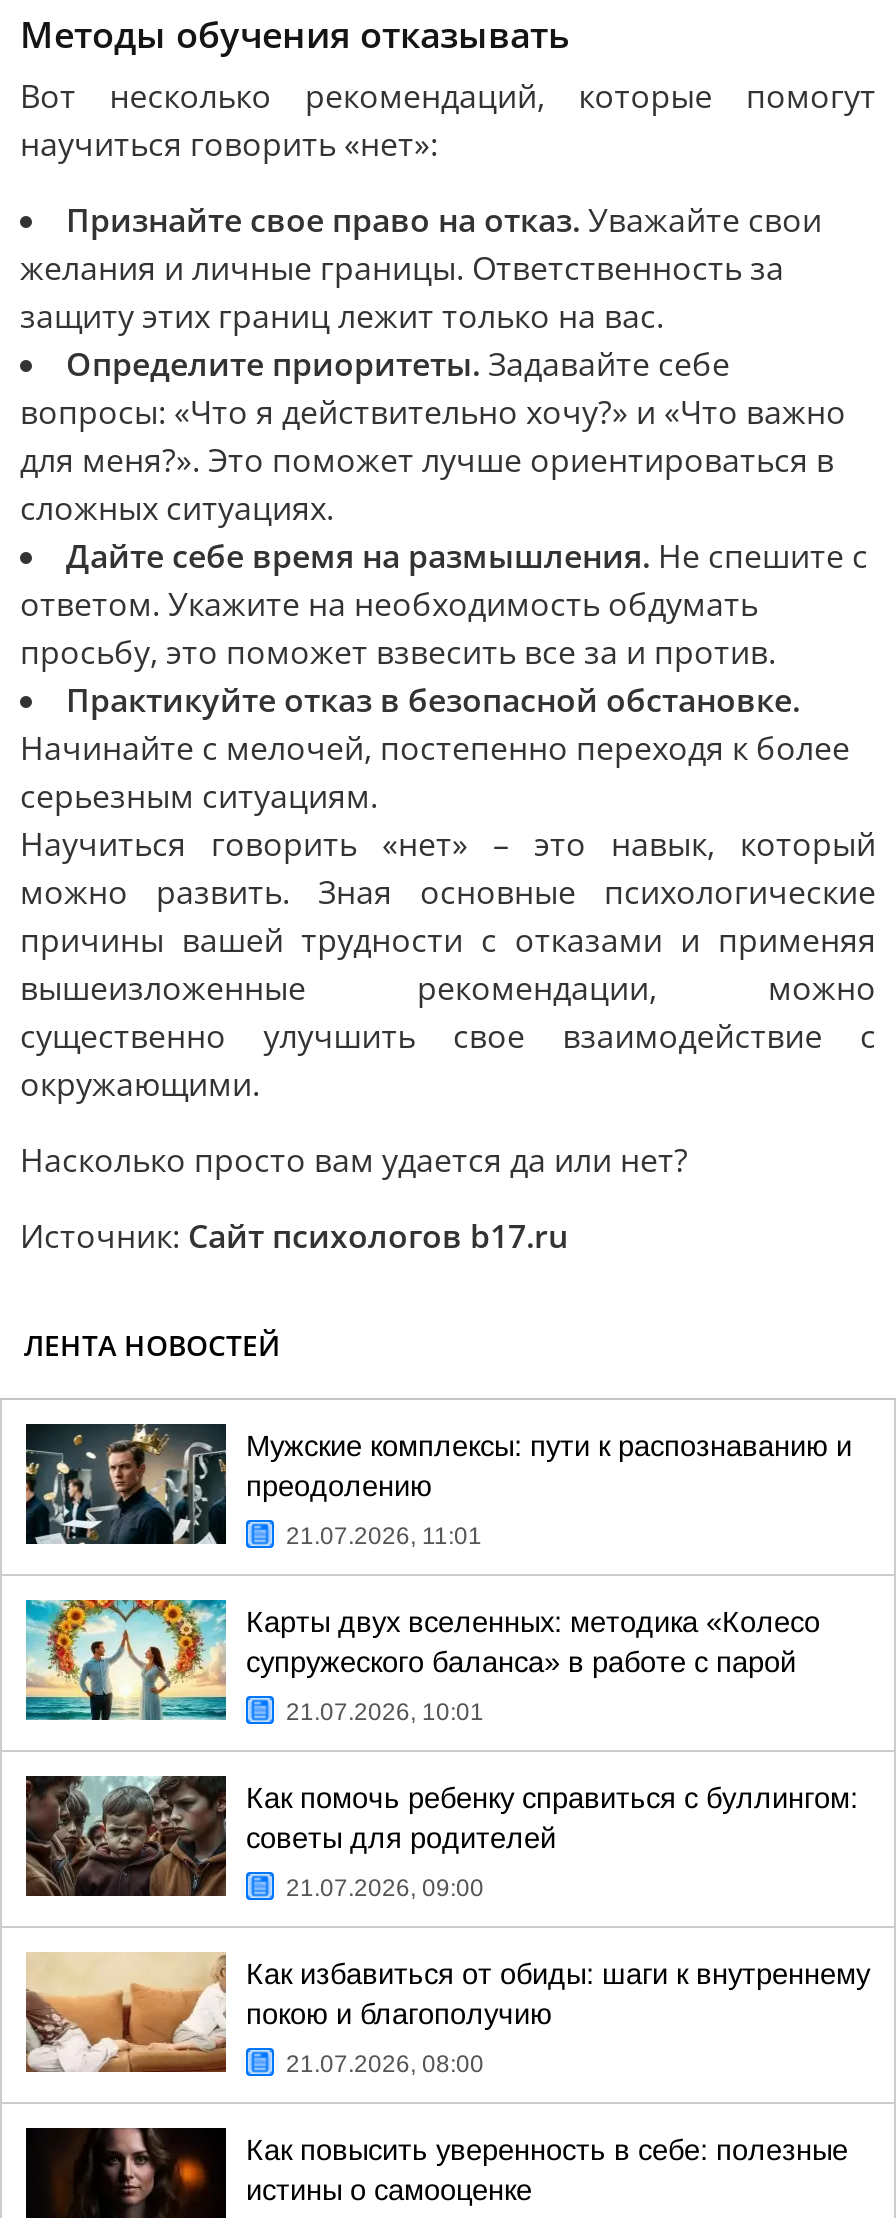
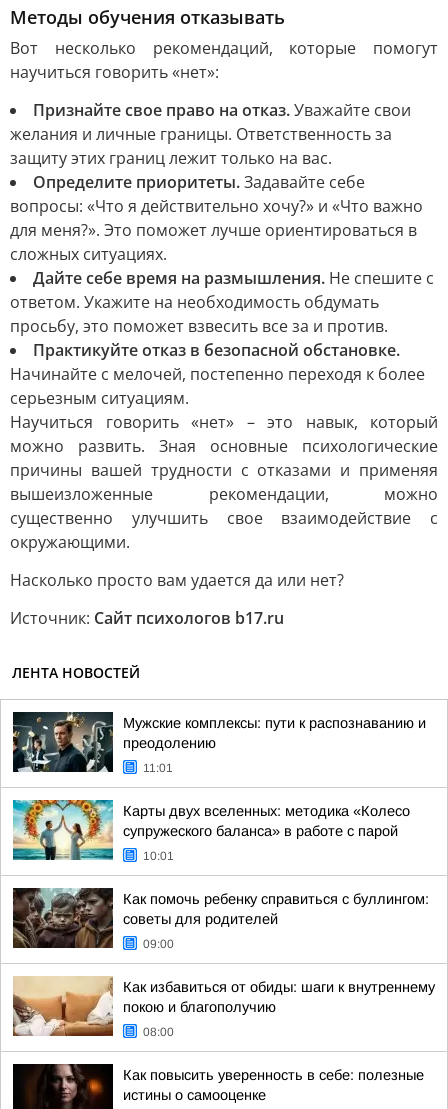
- 21.07.2026, 11:01
+ 11:01

- 21.07.2026, 10:01
+ 10:01

- 21.07.2026, 09:00
+ 09:00

- 21.07.2026, 08:00
+ 08:00
